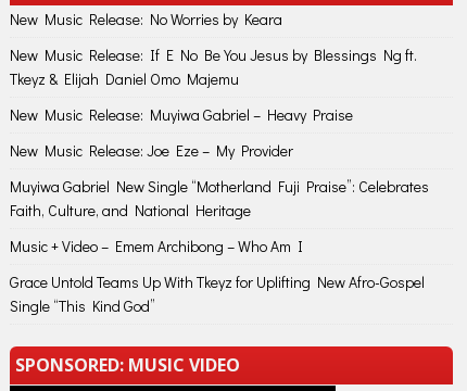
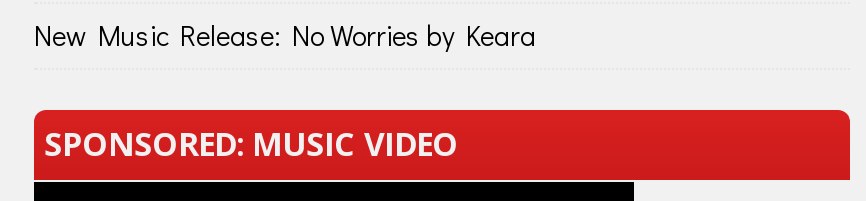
- New Music Release: If E No Be You Jesus by Blessings Ng ft.
- Tkeyz & Elijah Daniel Omo Majemu
- New Music Release: Muyiwa Gabriel – Heavy Praise
- New Music Release: Joe Eze – My Provider
- Muyiwa Gabriel New Single “Motherland Fuji Praise”: Celebrates
- Faith, Culture, and National Heritage
- Music + Video – Emem Archibong – Who Am I
- Grace Untold Teams Up With Tkeyz for Uplifting New Afro-Gospel
- Single “This Kind God”
